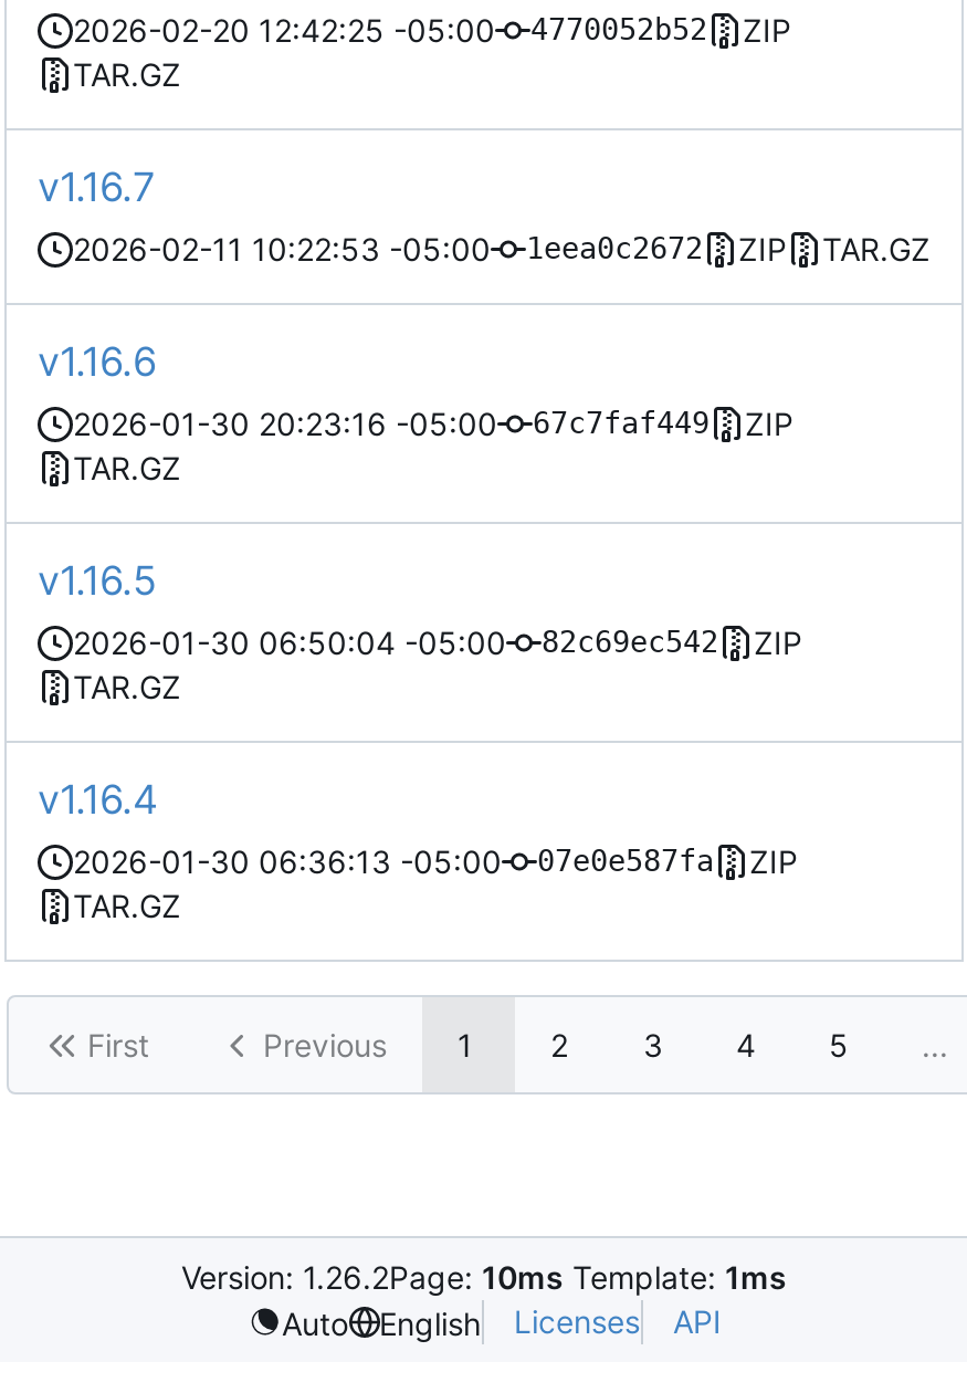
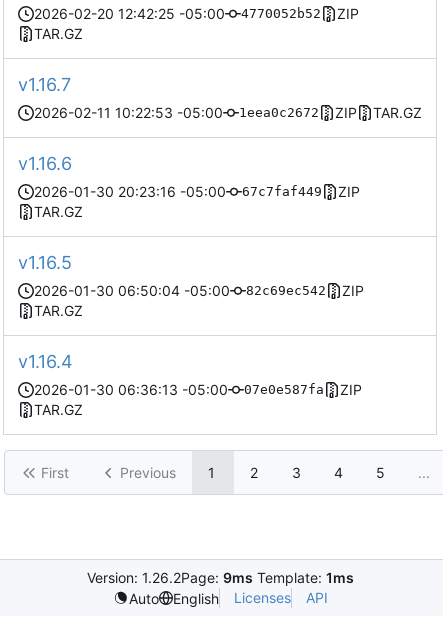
- Version: 1.26.2Page: 10ms Template: 1ms
+ Version: 1.26.2Page: 9ms Template: 1ms
